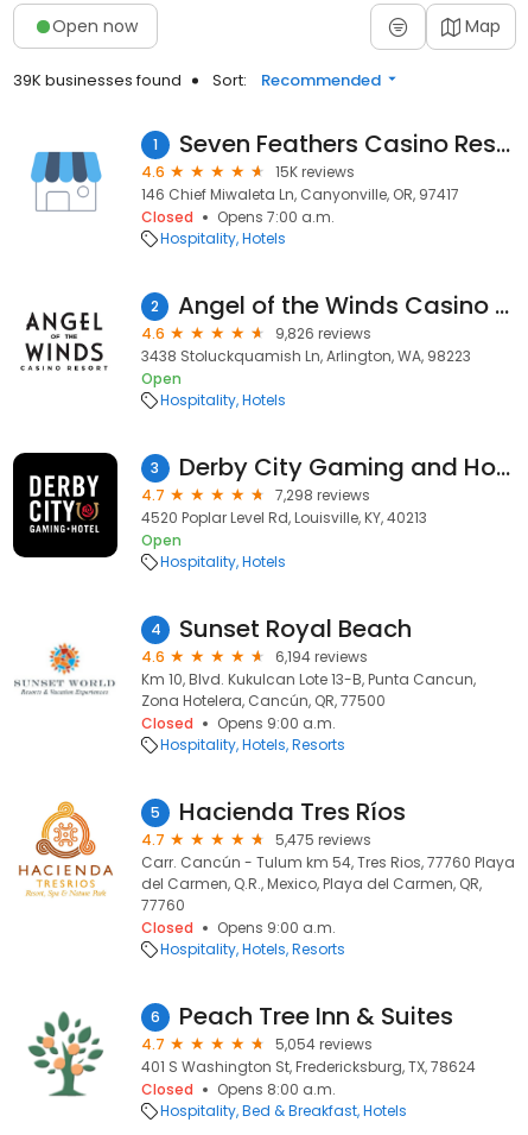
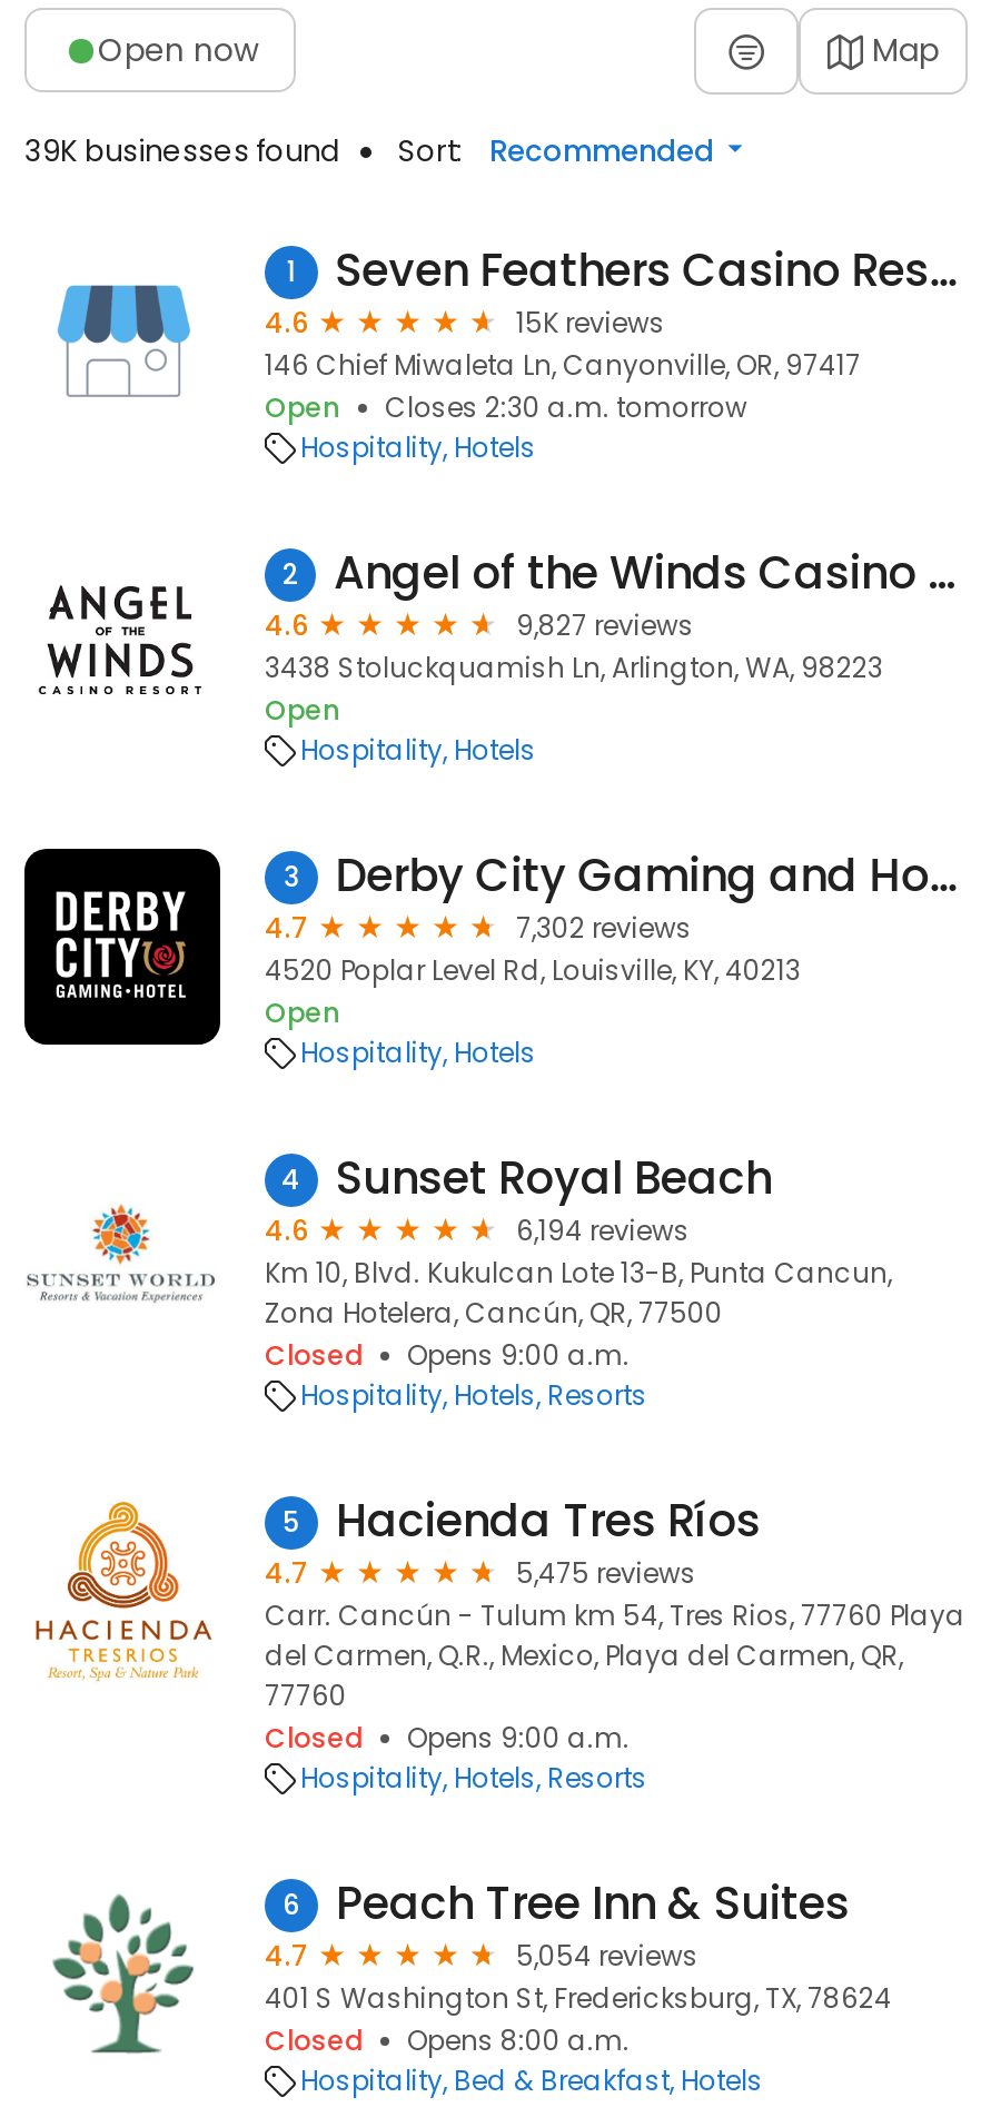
- Closed
- Opens 7:00 a.m.
+ Open
+ Closes 2:30 a.m. tomorrow

- 9,826 reviews
+ 9,827 reviews

- 7,298 reviews
+ 7,302 reviews
